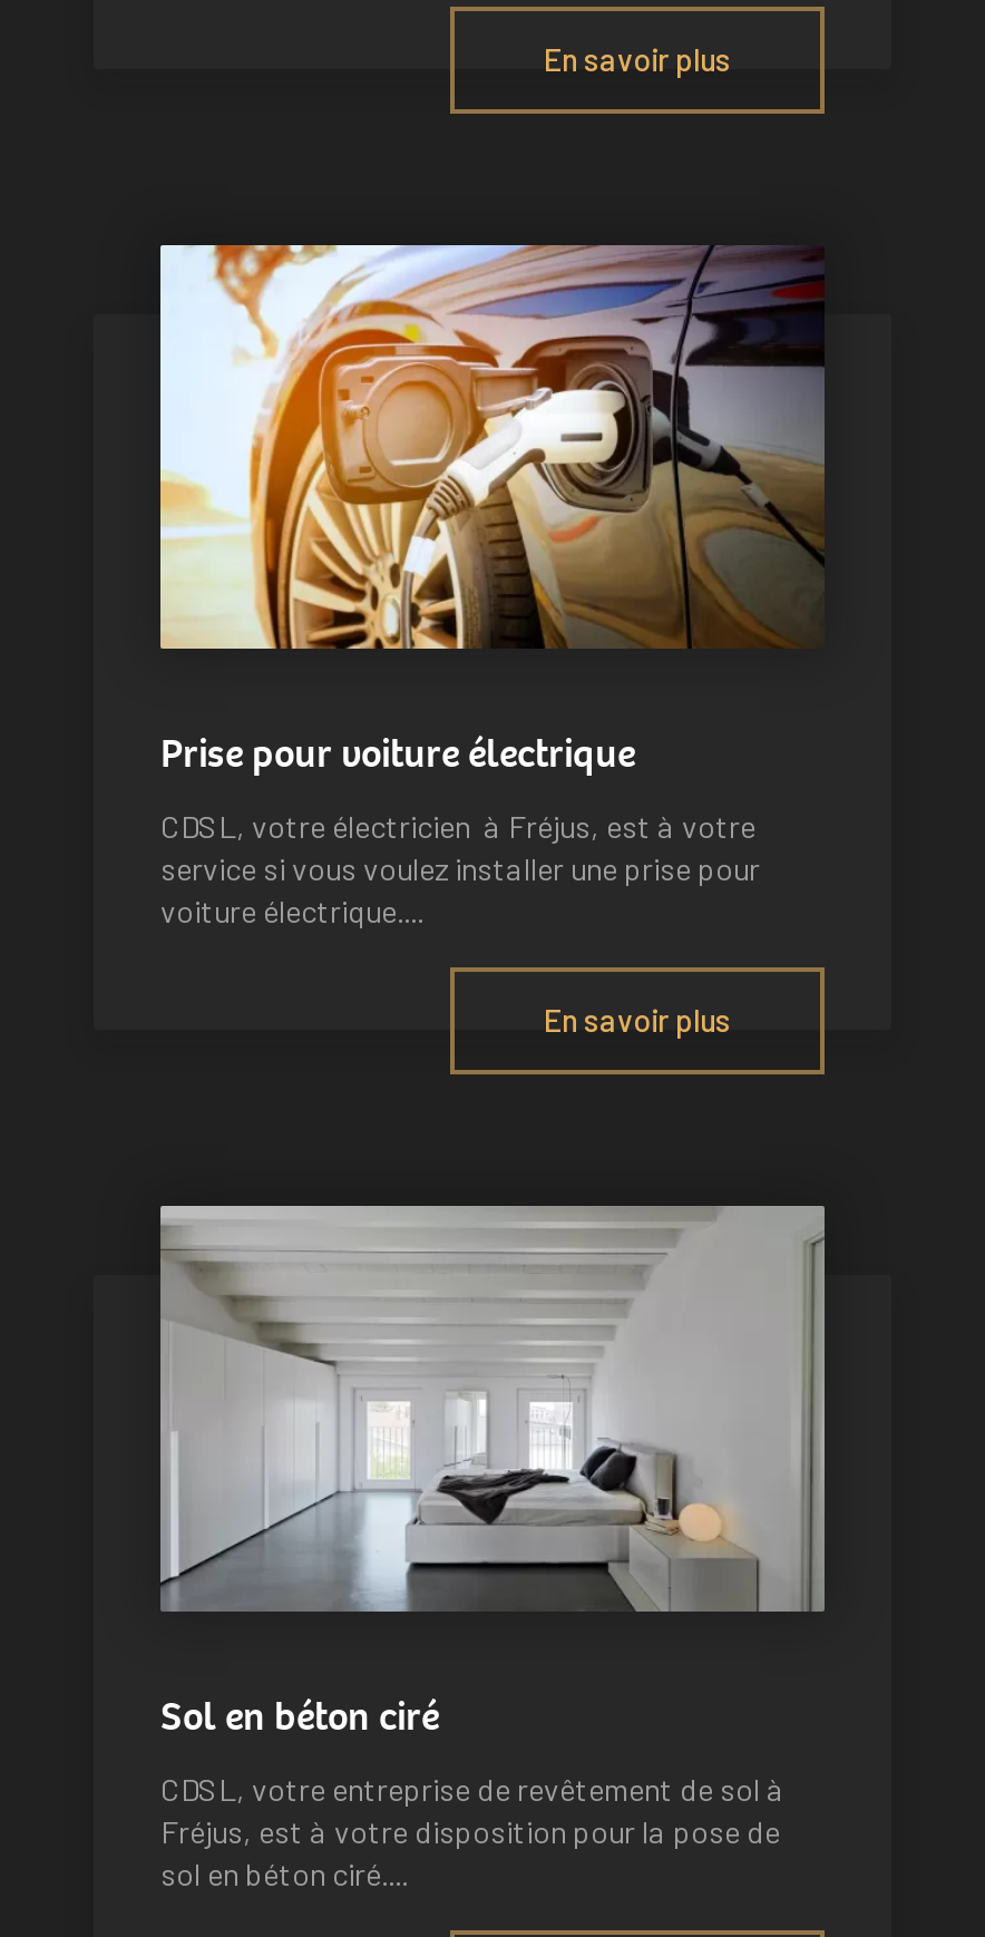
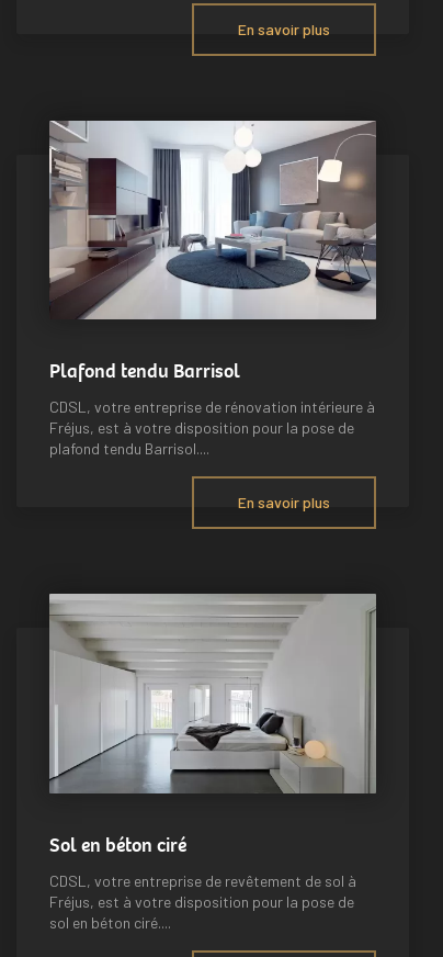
- [image]
- Prise pour voiture électrique
- CDSL, votre électricien à Fréjus, est à votre
- service si vous voulez installer une prise pour
- voiture électrique....
+ [image]
+ Plafond tendu Barrisol
+ CDSL, votre entreprise de rénovation intérieure à
+ Fréjus, est à votre disposition pour la pose de
+ plafond tendu Barrisol....
